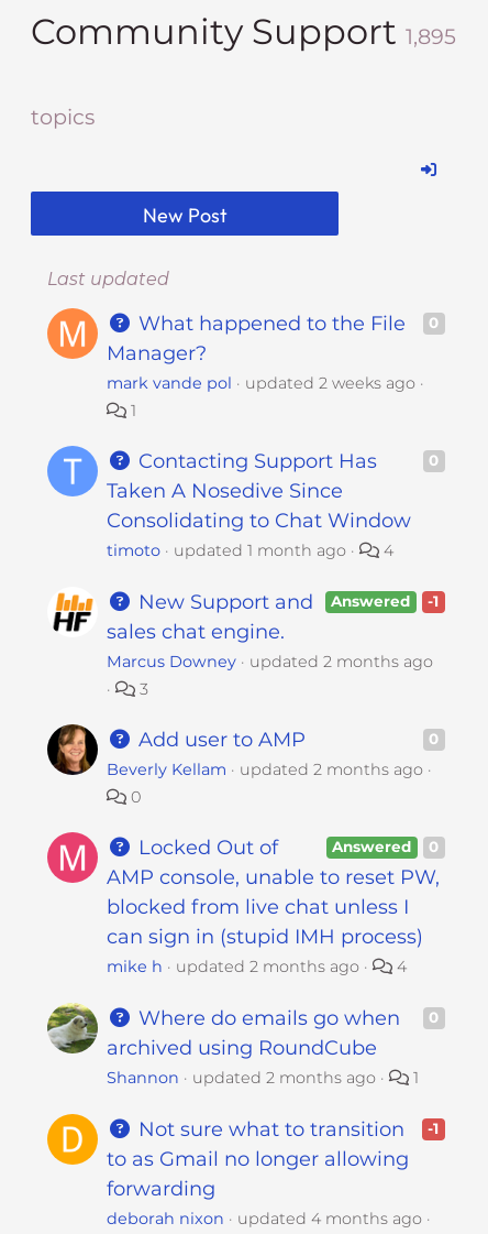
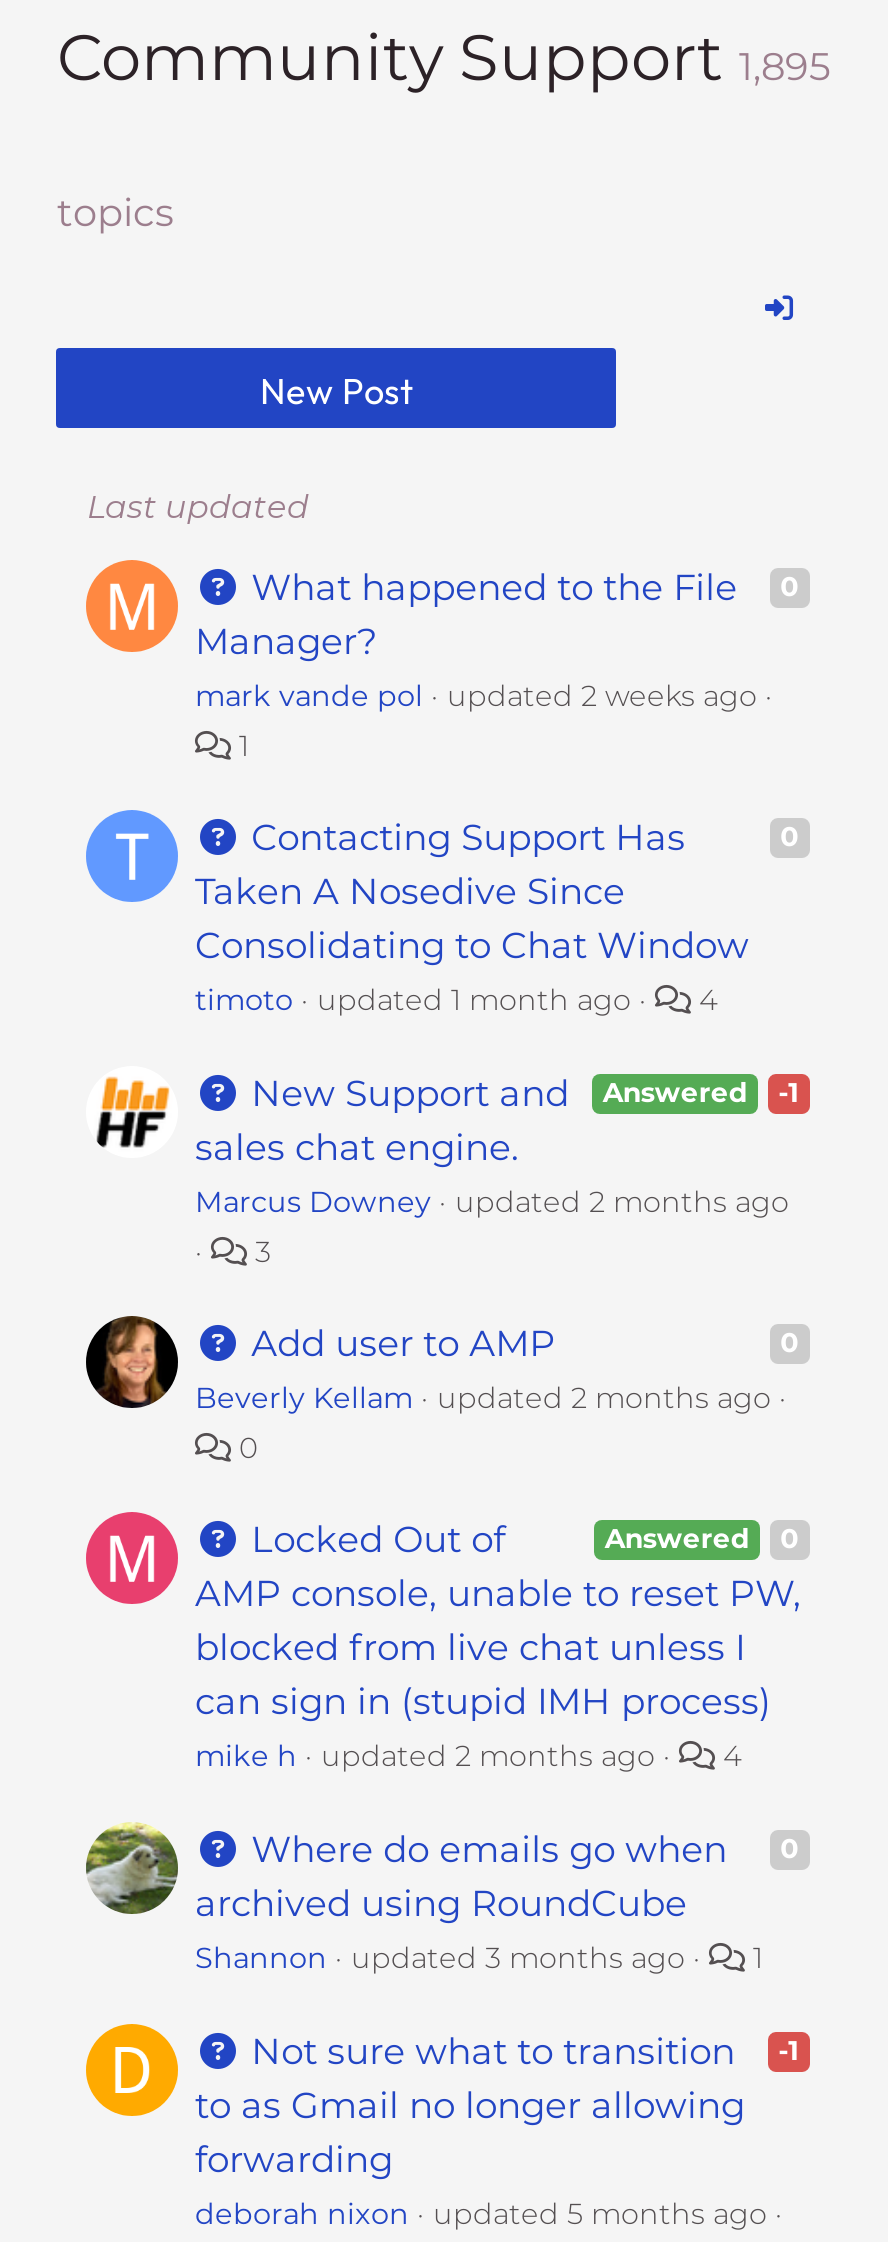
- updated 2 months ago
+ updated 3 months ago

- updated 4 months ago
+ updated 5 months ago
